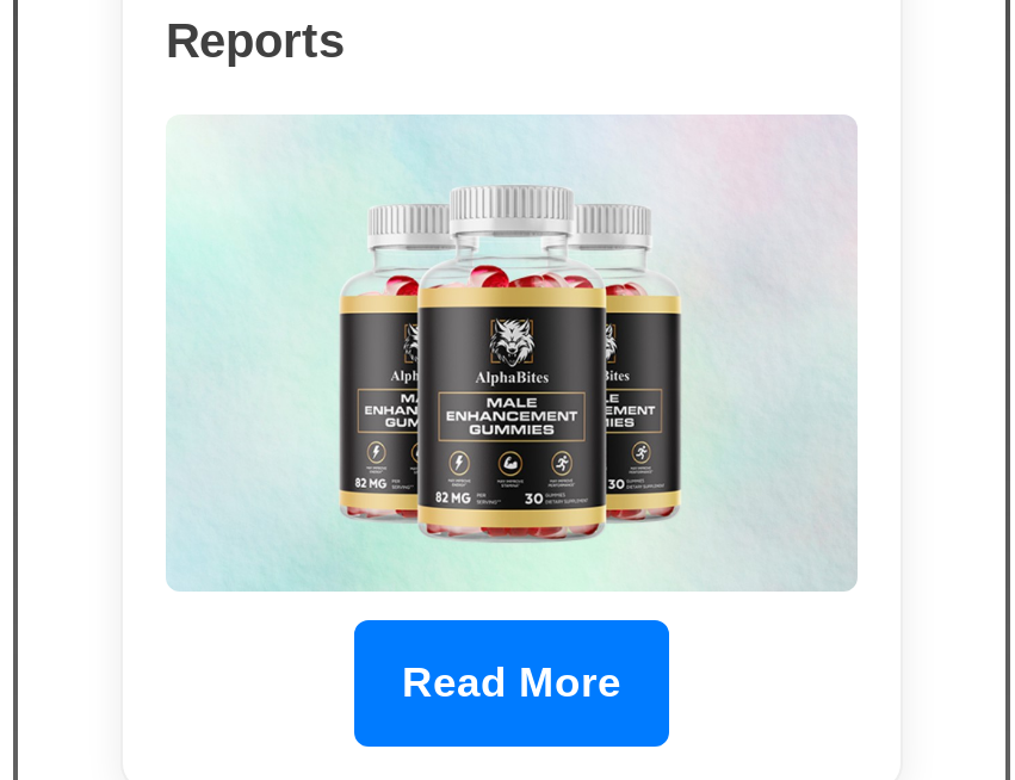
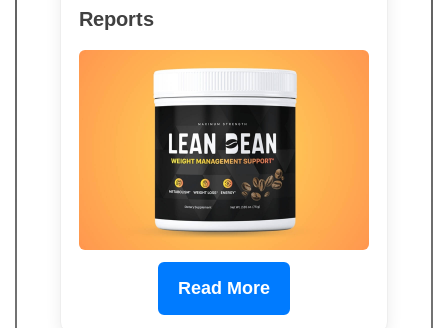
- [image]
+ [image]
